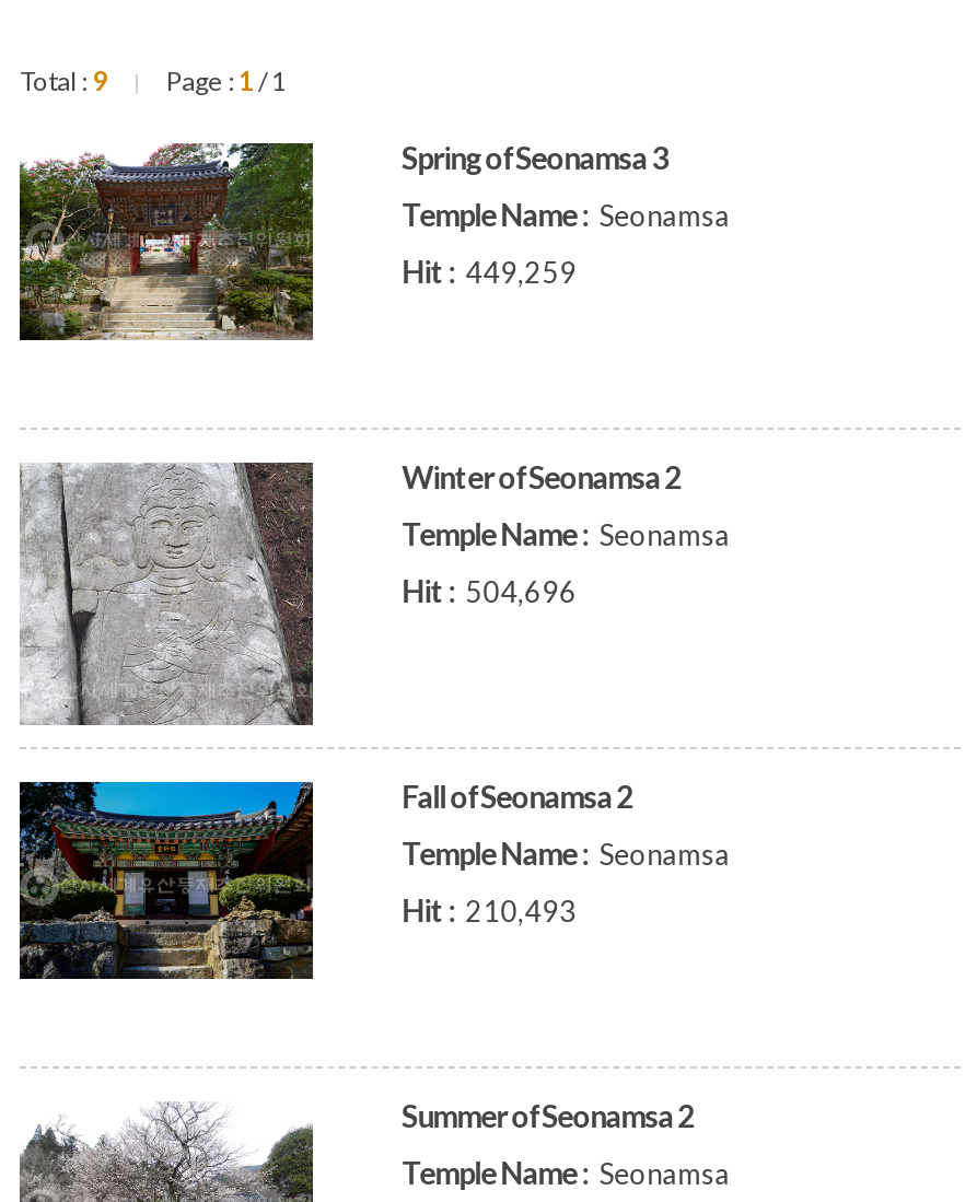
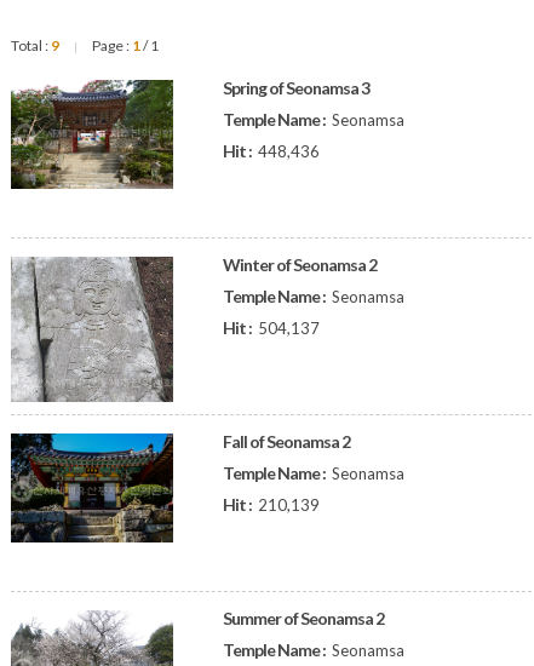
- Hit : 449,259
+ Hit : 448,436

- Hit : 504,696
+ Hit : 504,137

- Hit : 210,493
+ Hit : 210,139
